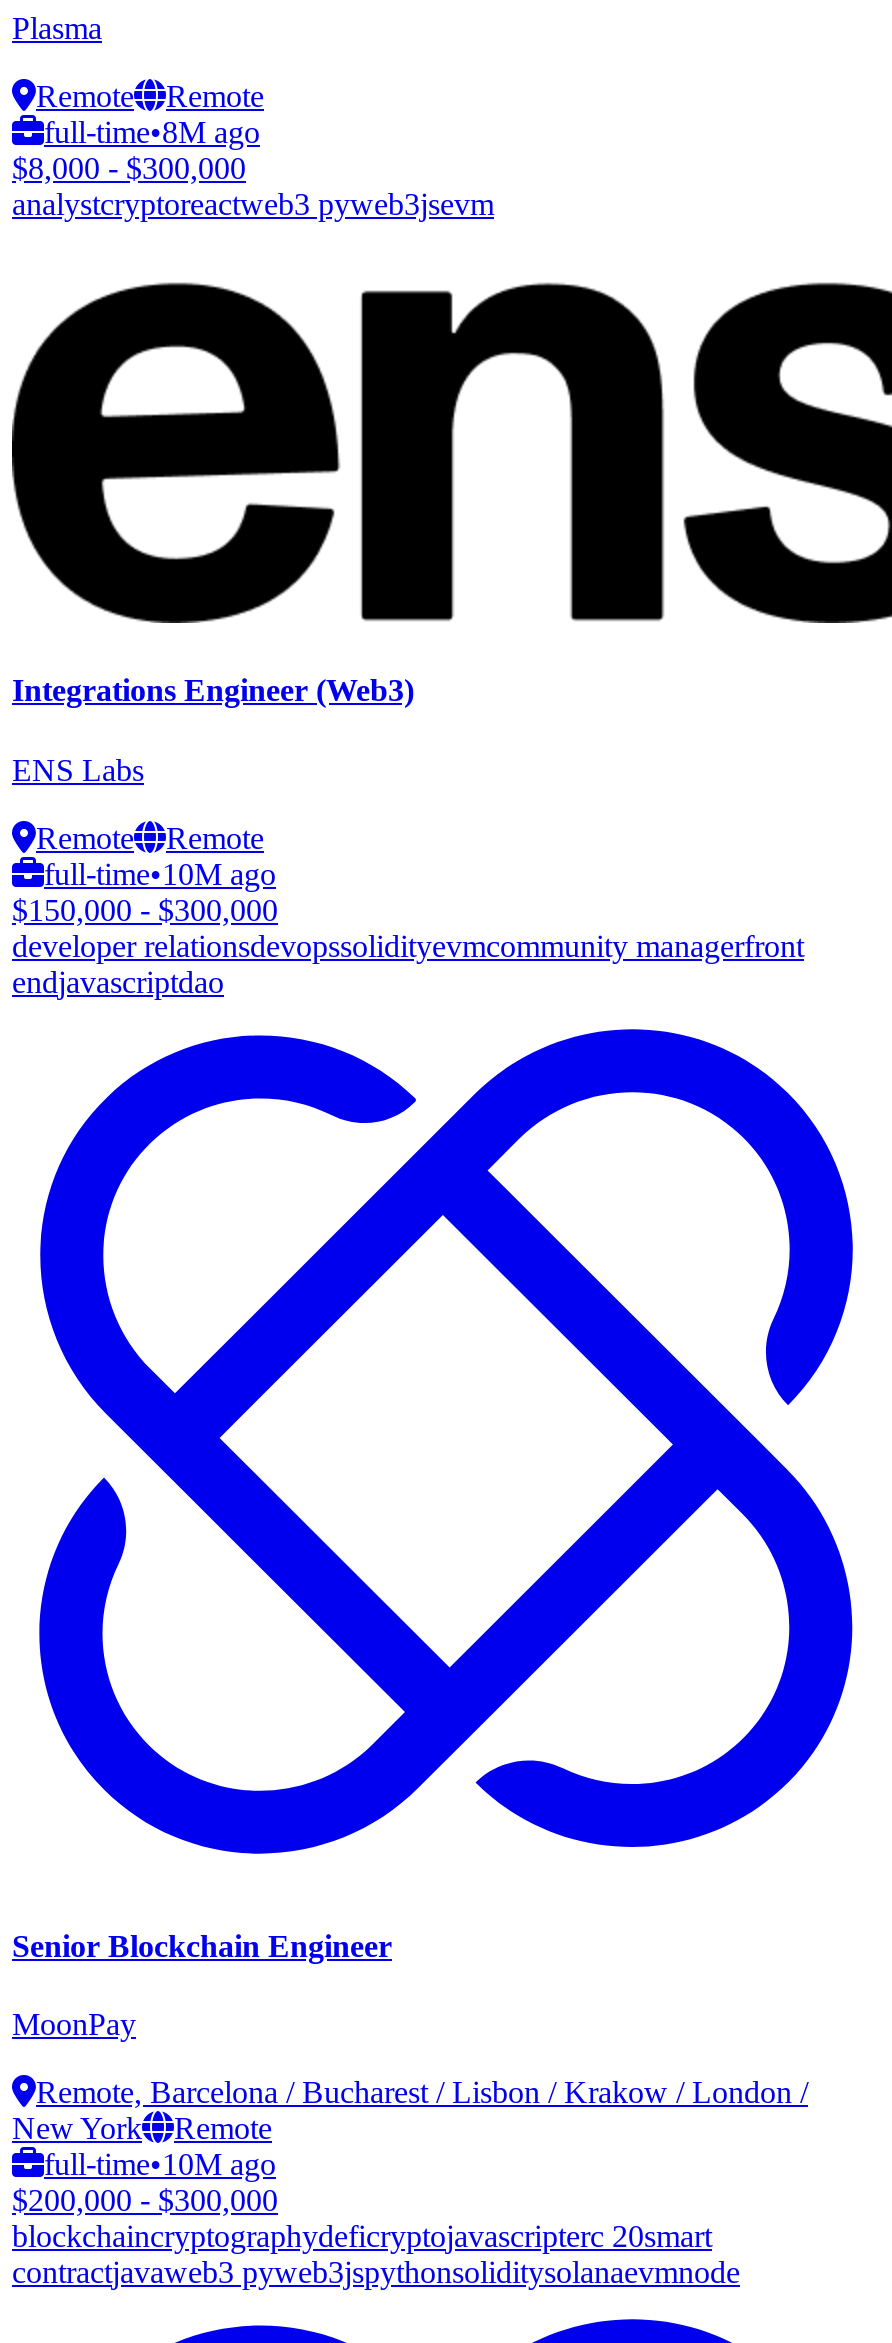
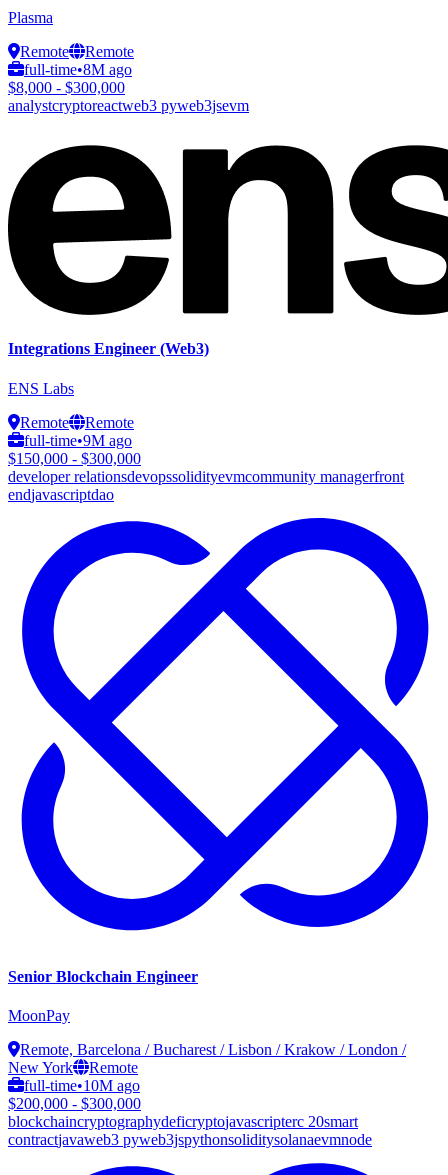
- full-time•10M ago
+ full-time•9M ago
